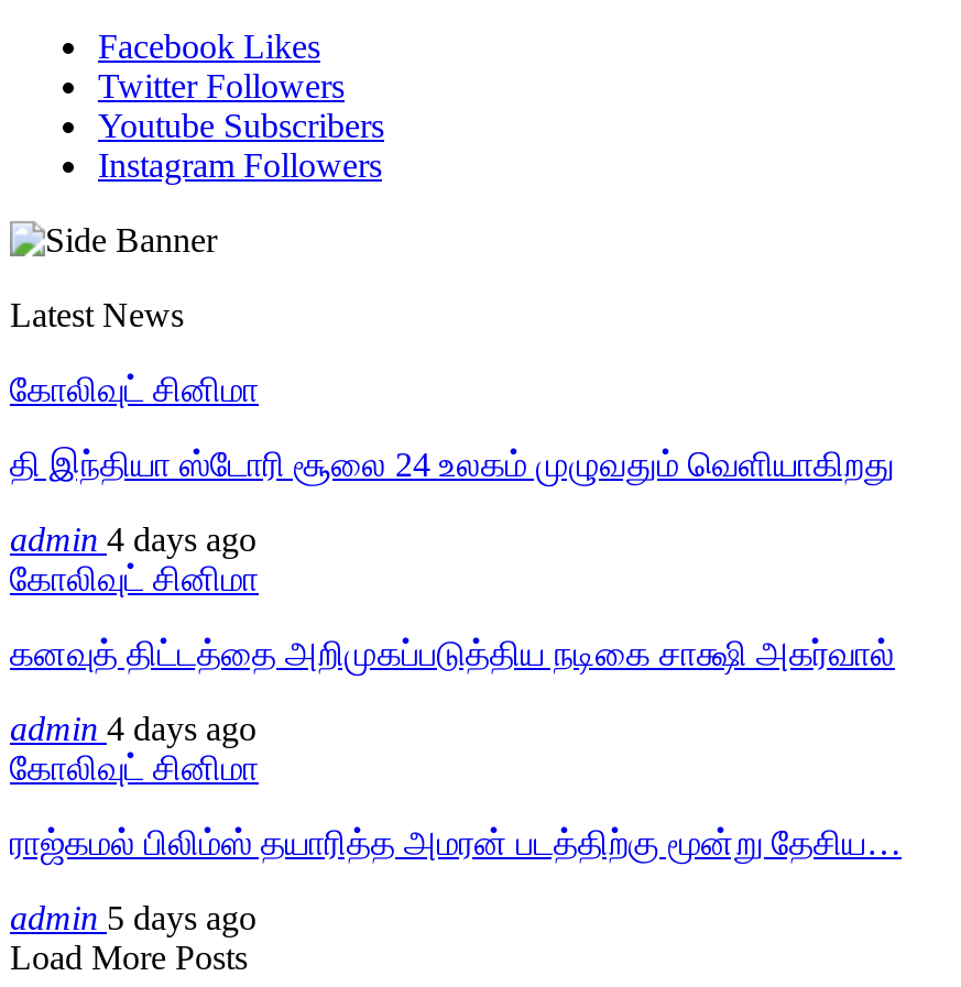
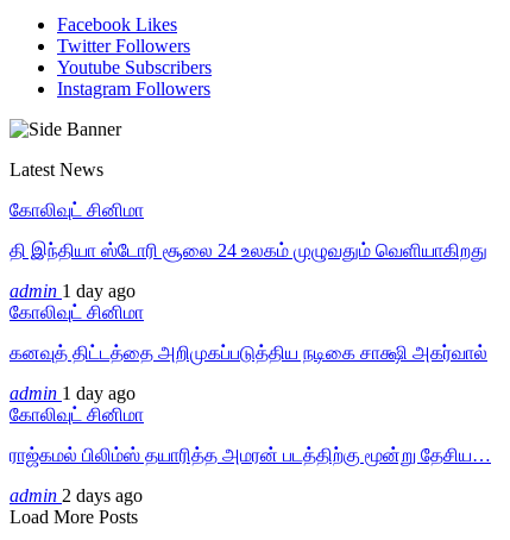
- admin 4 days ago
+ admin 1 day ago

- admin 4 days ago
+ admin 1 day ago

- admin 5 days ago
+ admin 2 days ago
